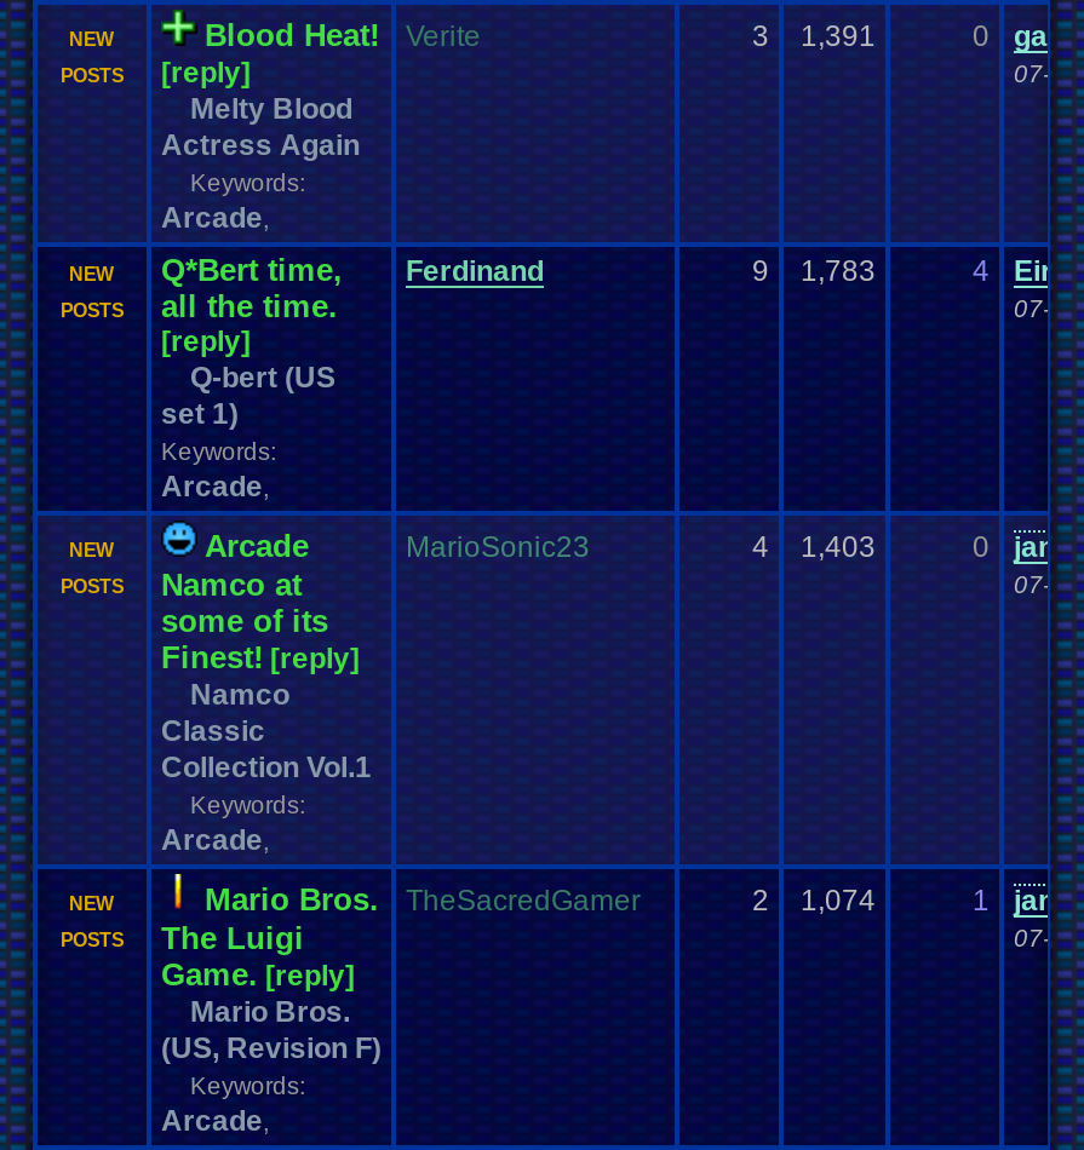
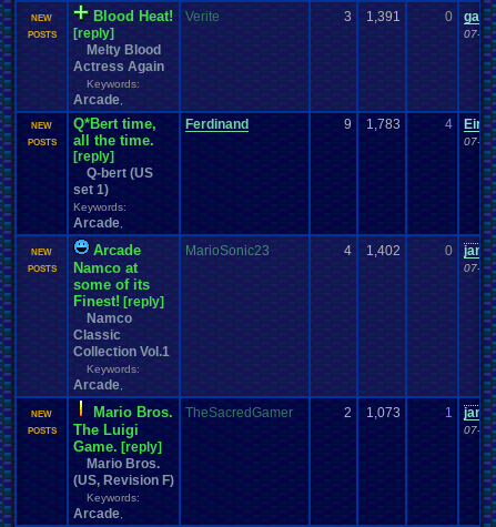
- 4 1,403
+ 4 1,402

- 2 1,074
+ 2 1,073
